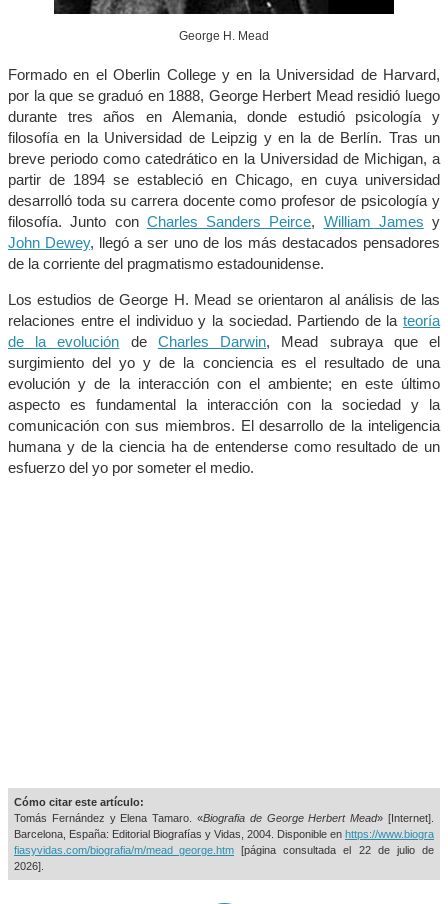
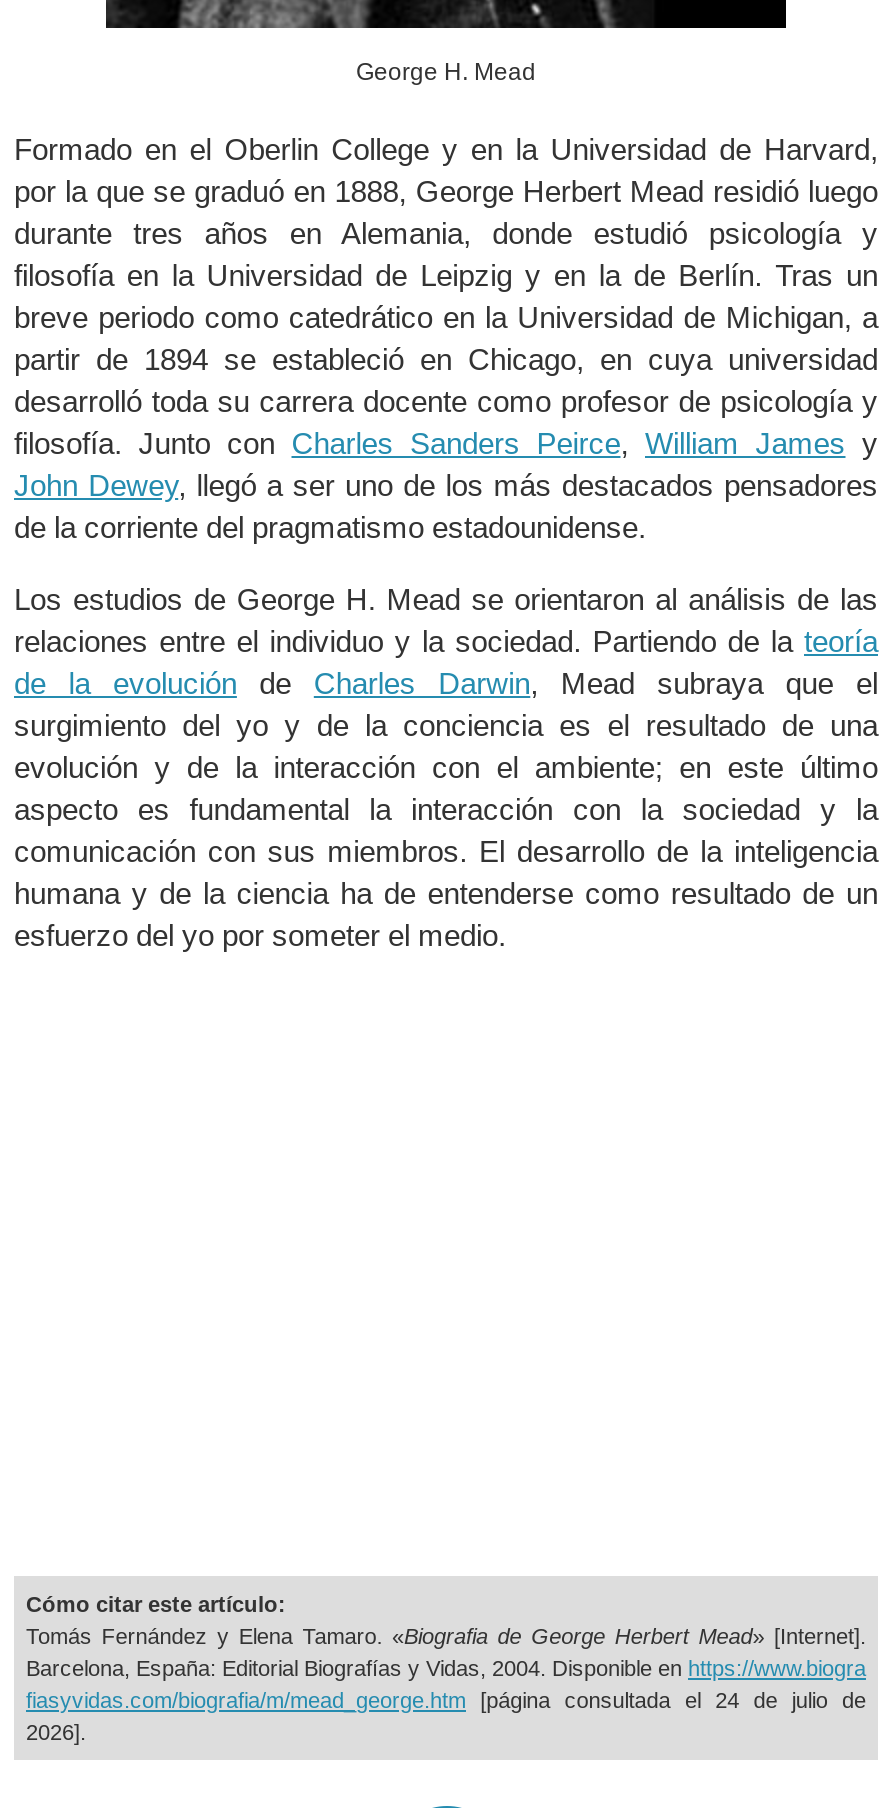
- fiasyvidas.com/biografia/m/mead_george.htm [página consultada el 22 de julio de
+ fiasyvidas.com/biografia/m/mead_george.htm [página consultada el 24 de julio de
